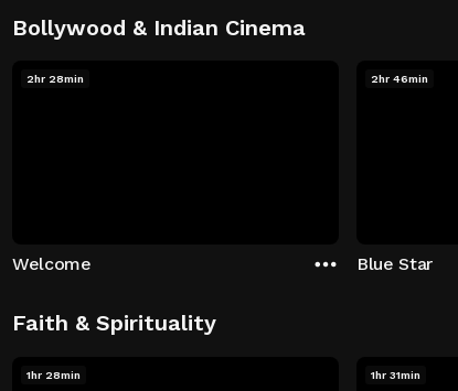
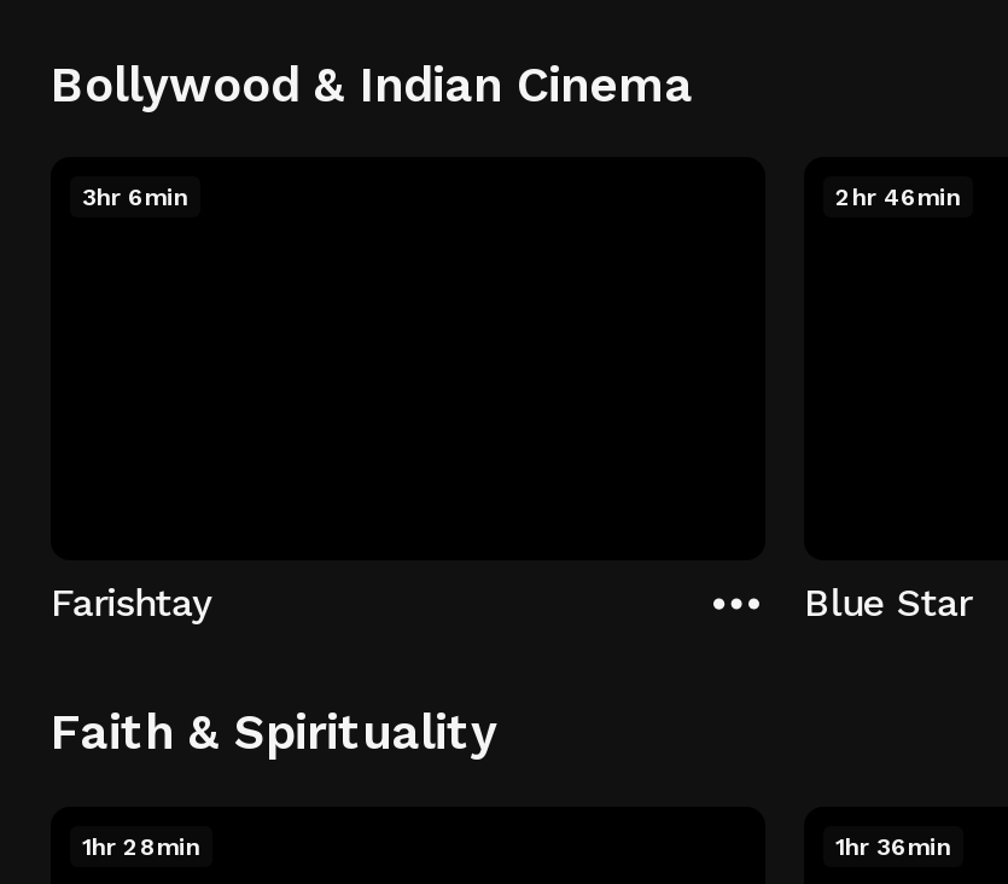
- 2hr 28min
+ 3hr 6min

- Welcome
+ Farishtay

- 1hr 31min
+ 1hr 36min
